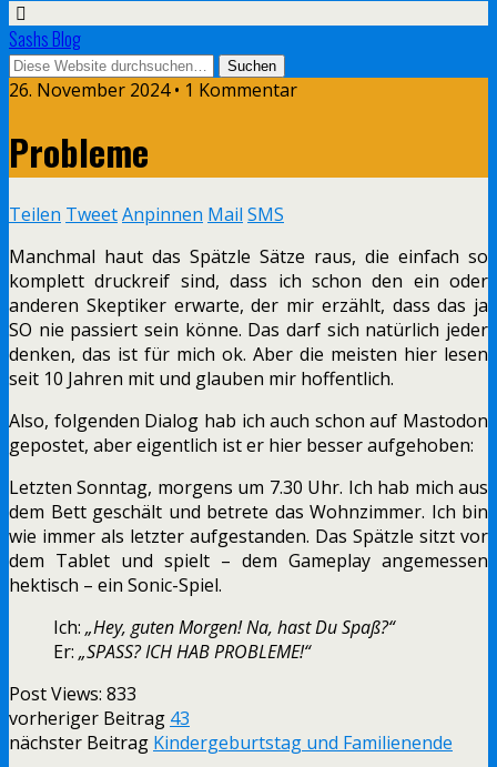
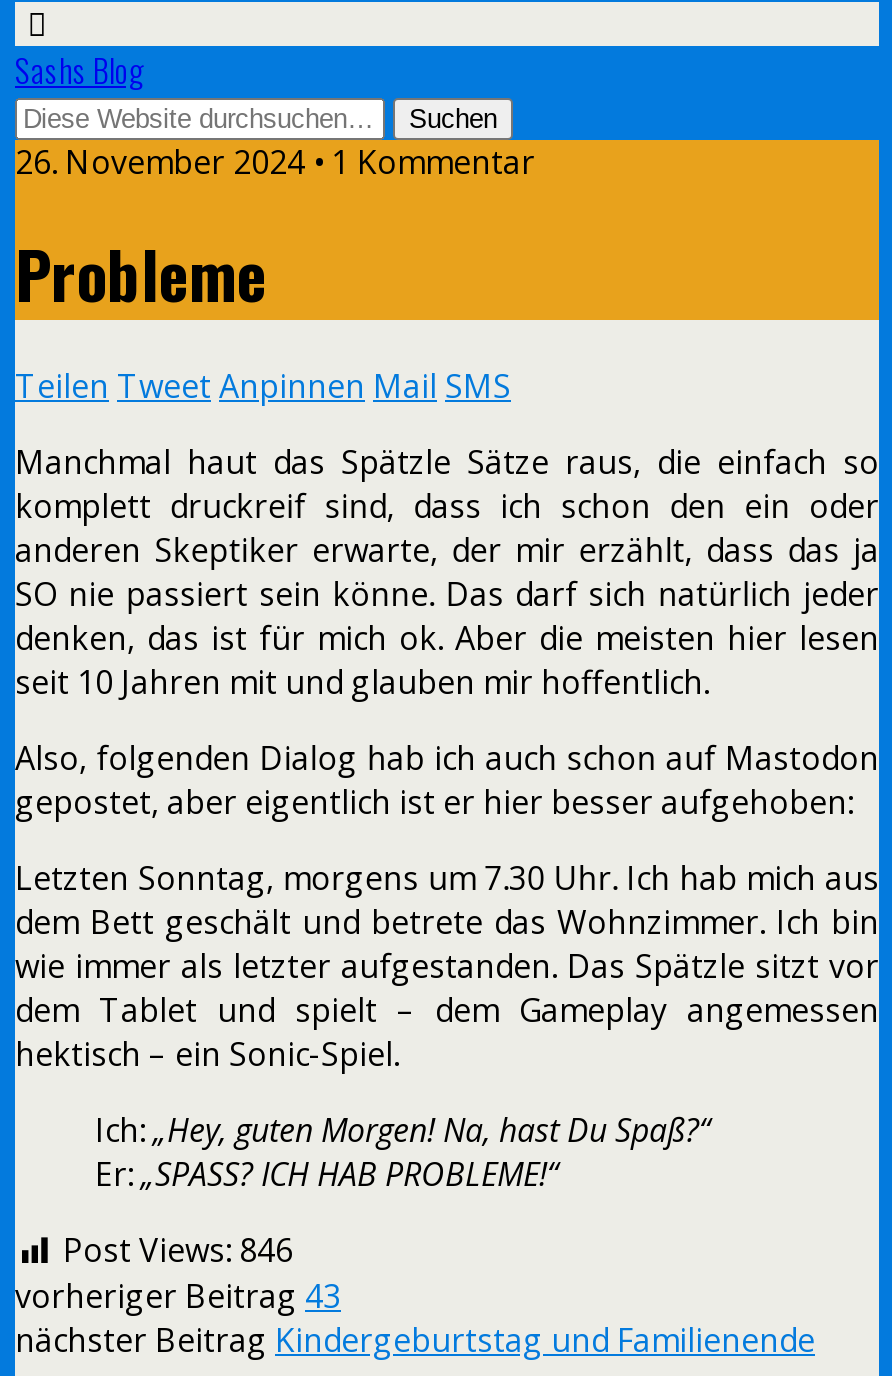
- Post Views: 833
+ Post Views: 846
